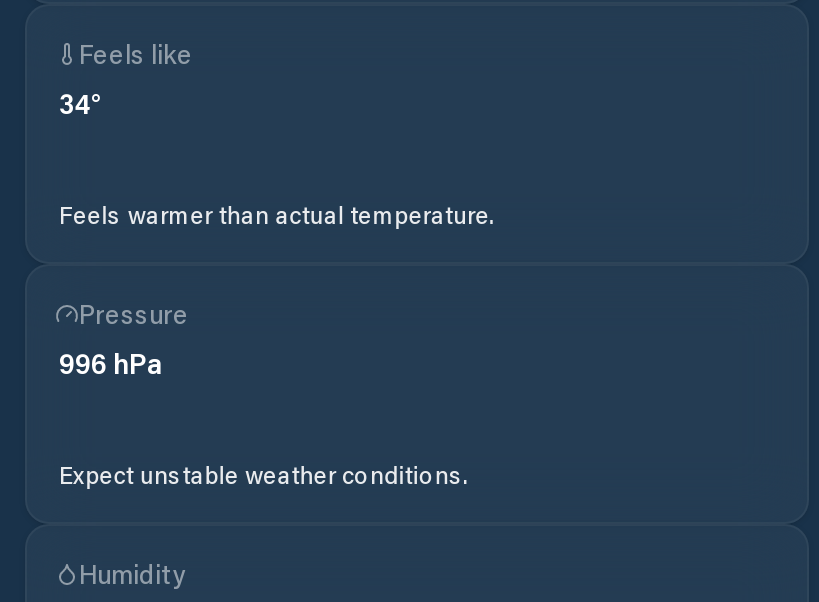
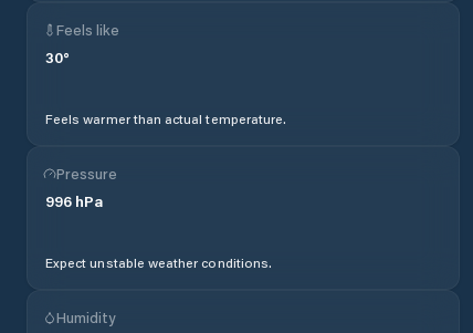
- 34°
+ 30°
